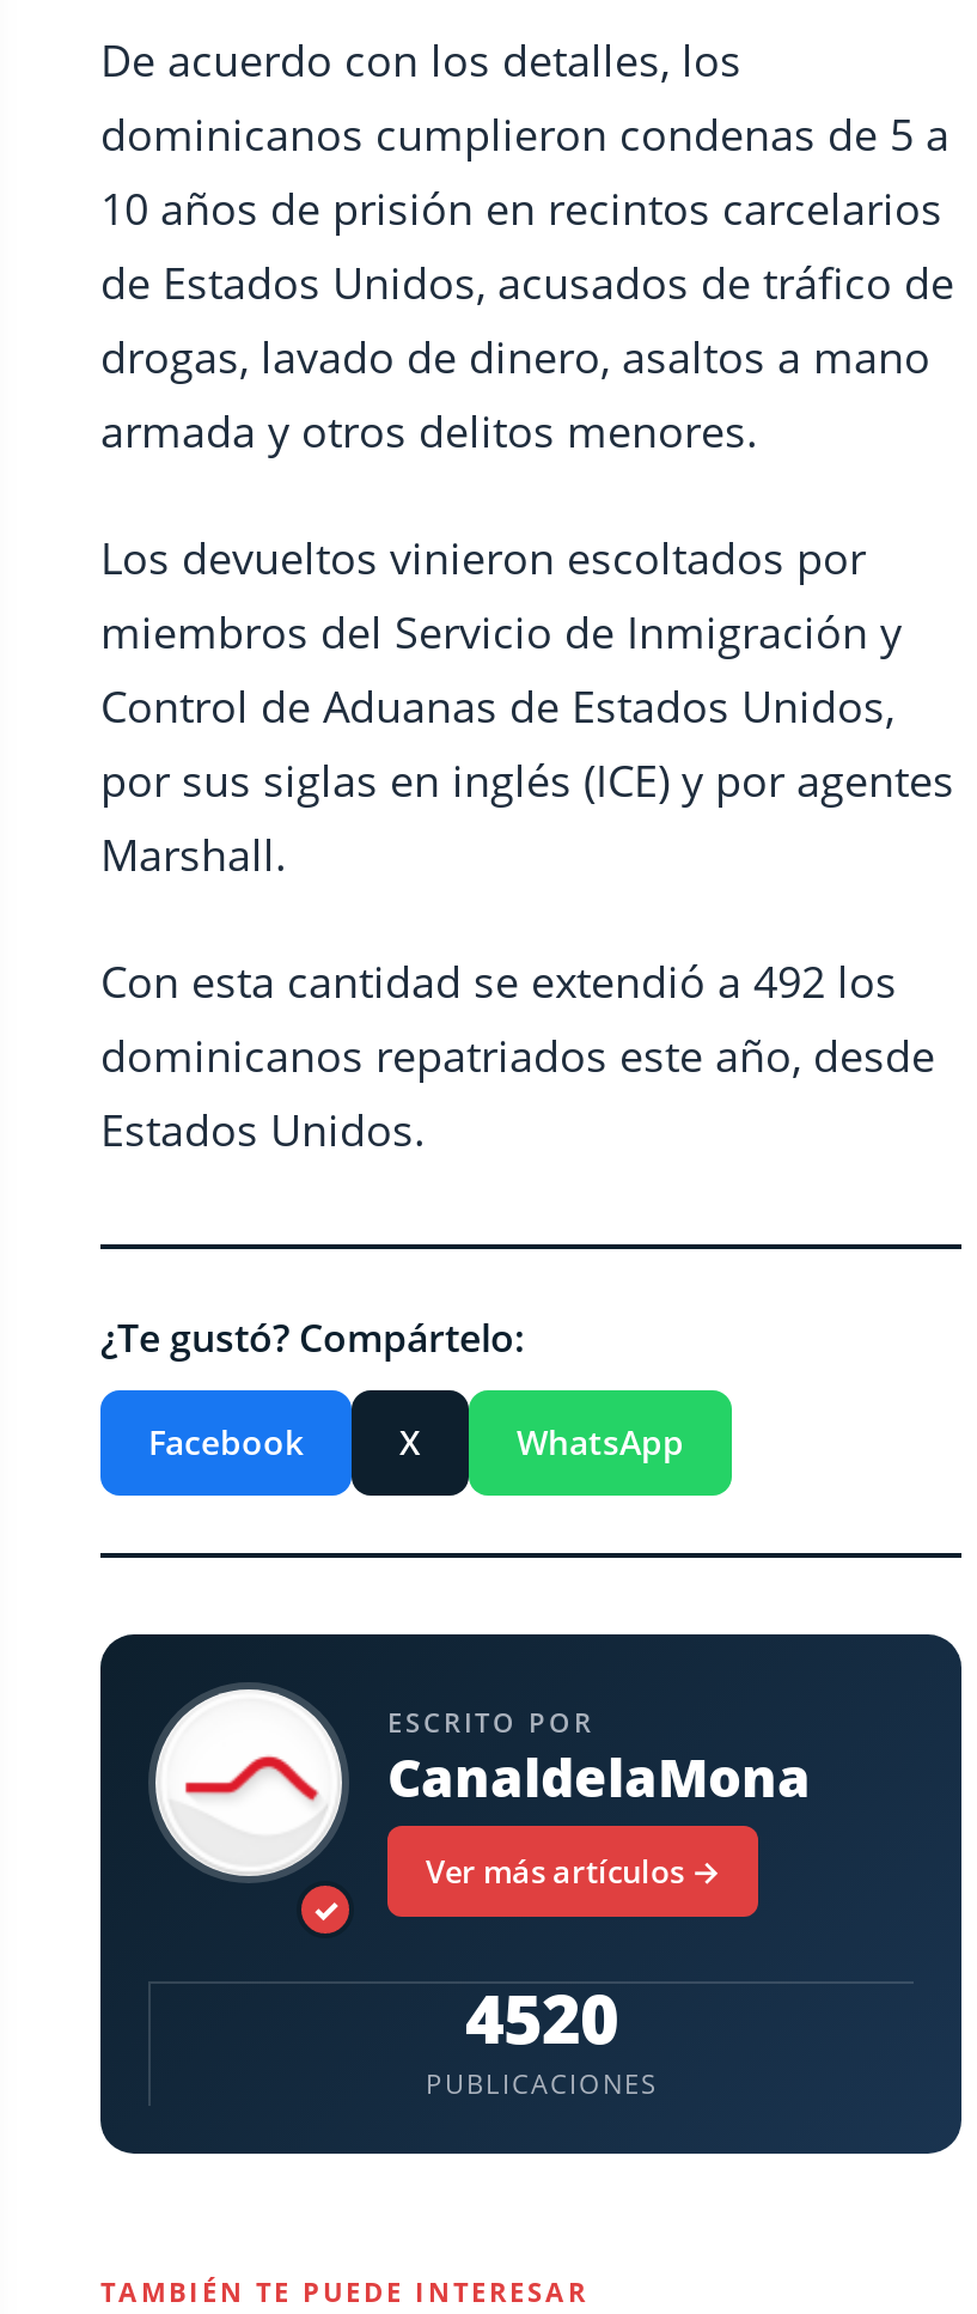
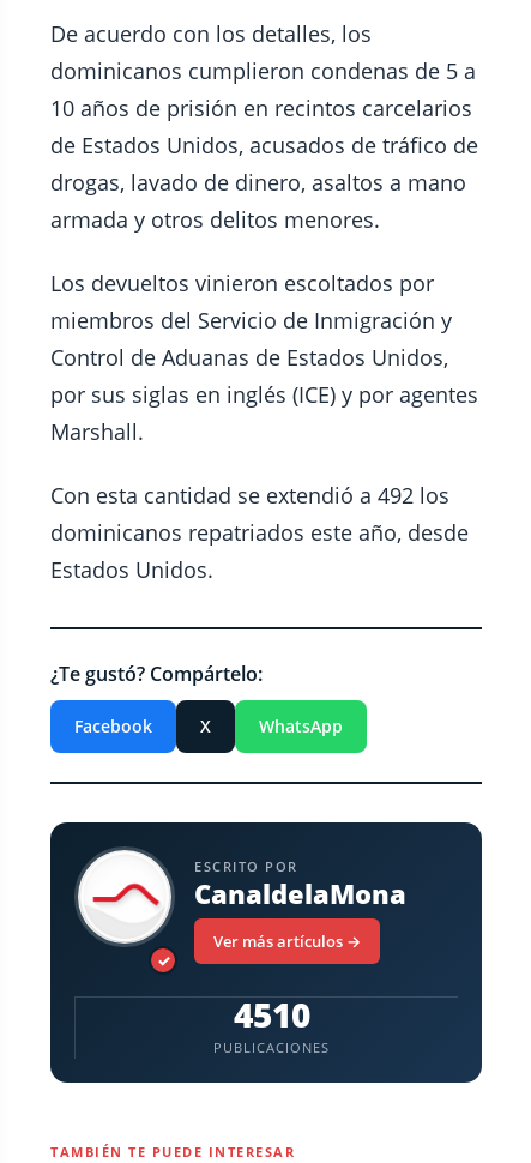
- 4520
+ 4510
